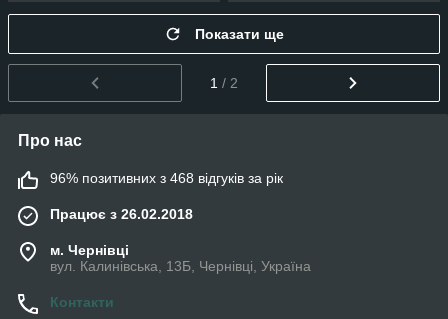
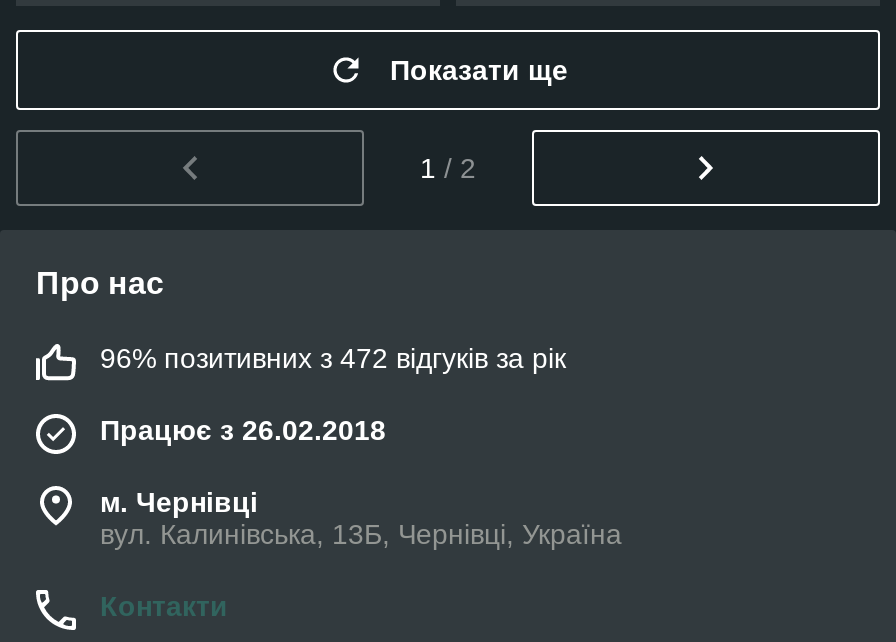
- 96% позитивних з 468 відгуків за рік
+ 96% позитивних з 472 відгуків за рік
